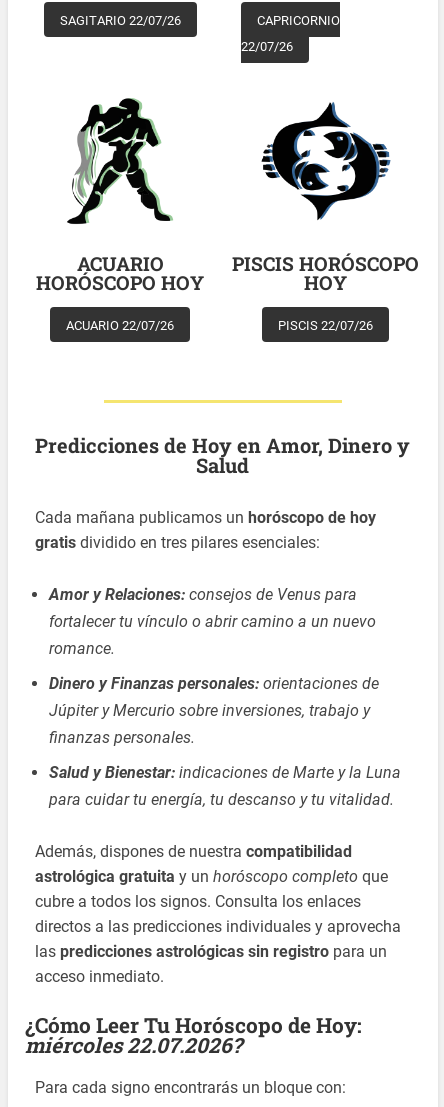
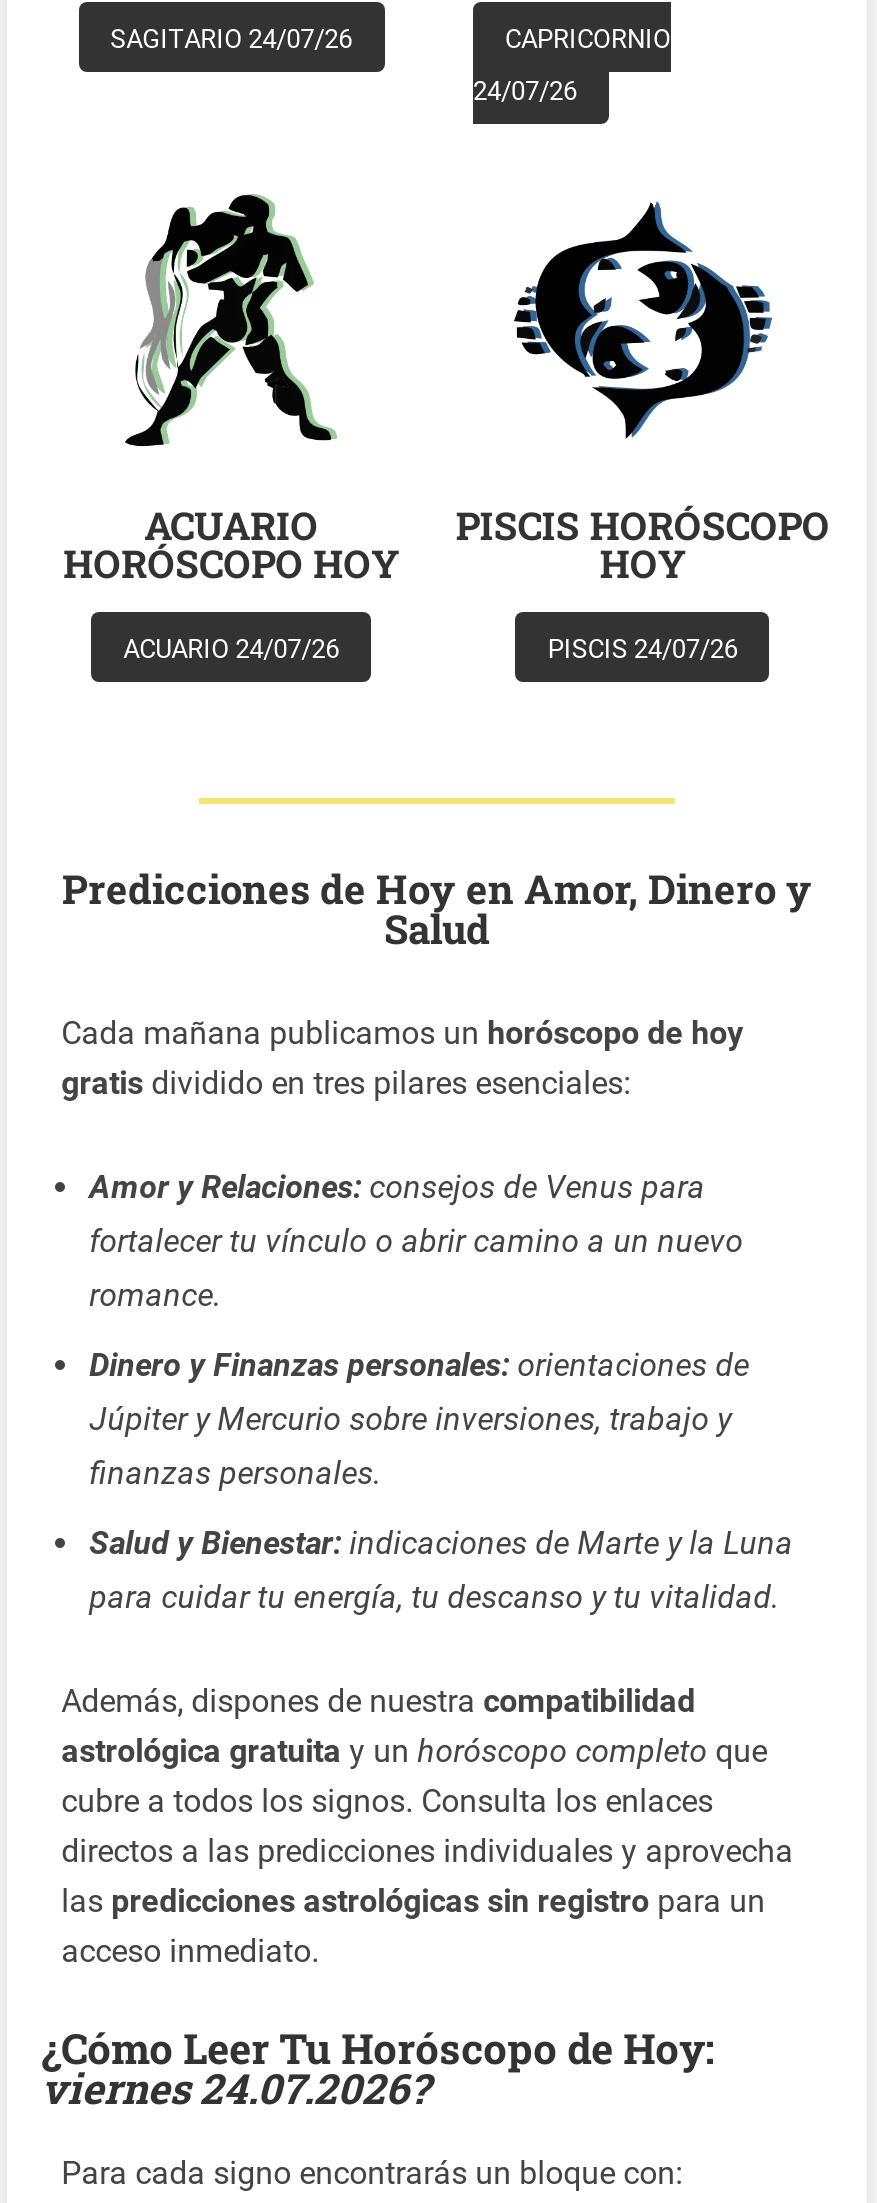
- SAGITARIO 22/07/26
+ SAGITARIO 24/07/26

- 22/07/26
+ 24/07/26

- ACUARIO 22/07/26
+ ACUARIO 24/07/26

- PISCIS 22/07/26
+ PISCIS 24/07/26

- miércoles 22.07.2026?
+ viernes 24.07.2026?
